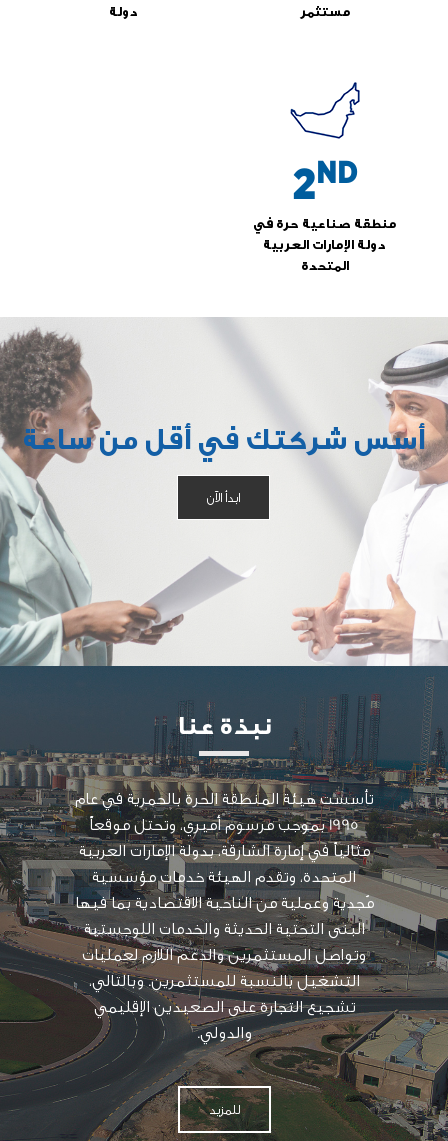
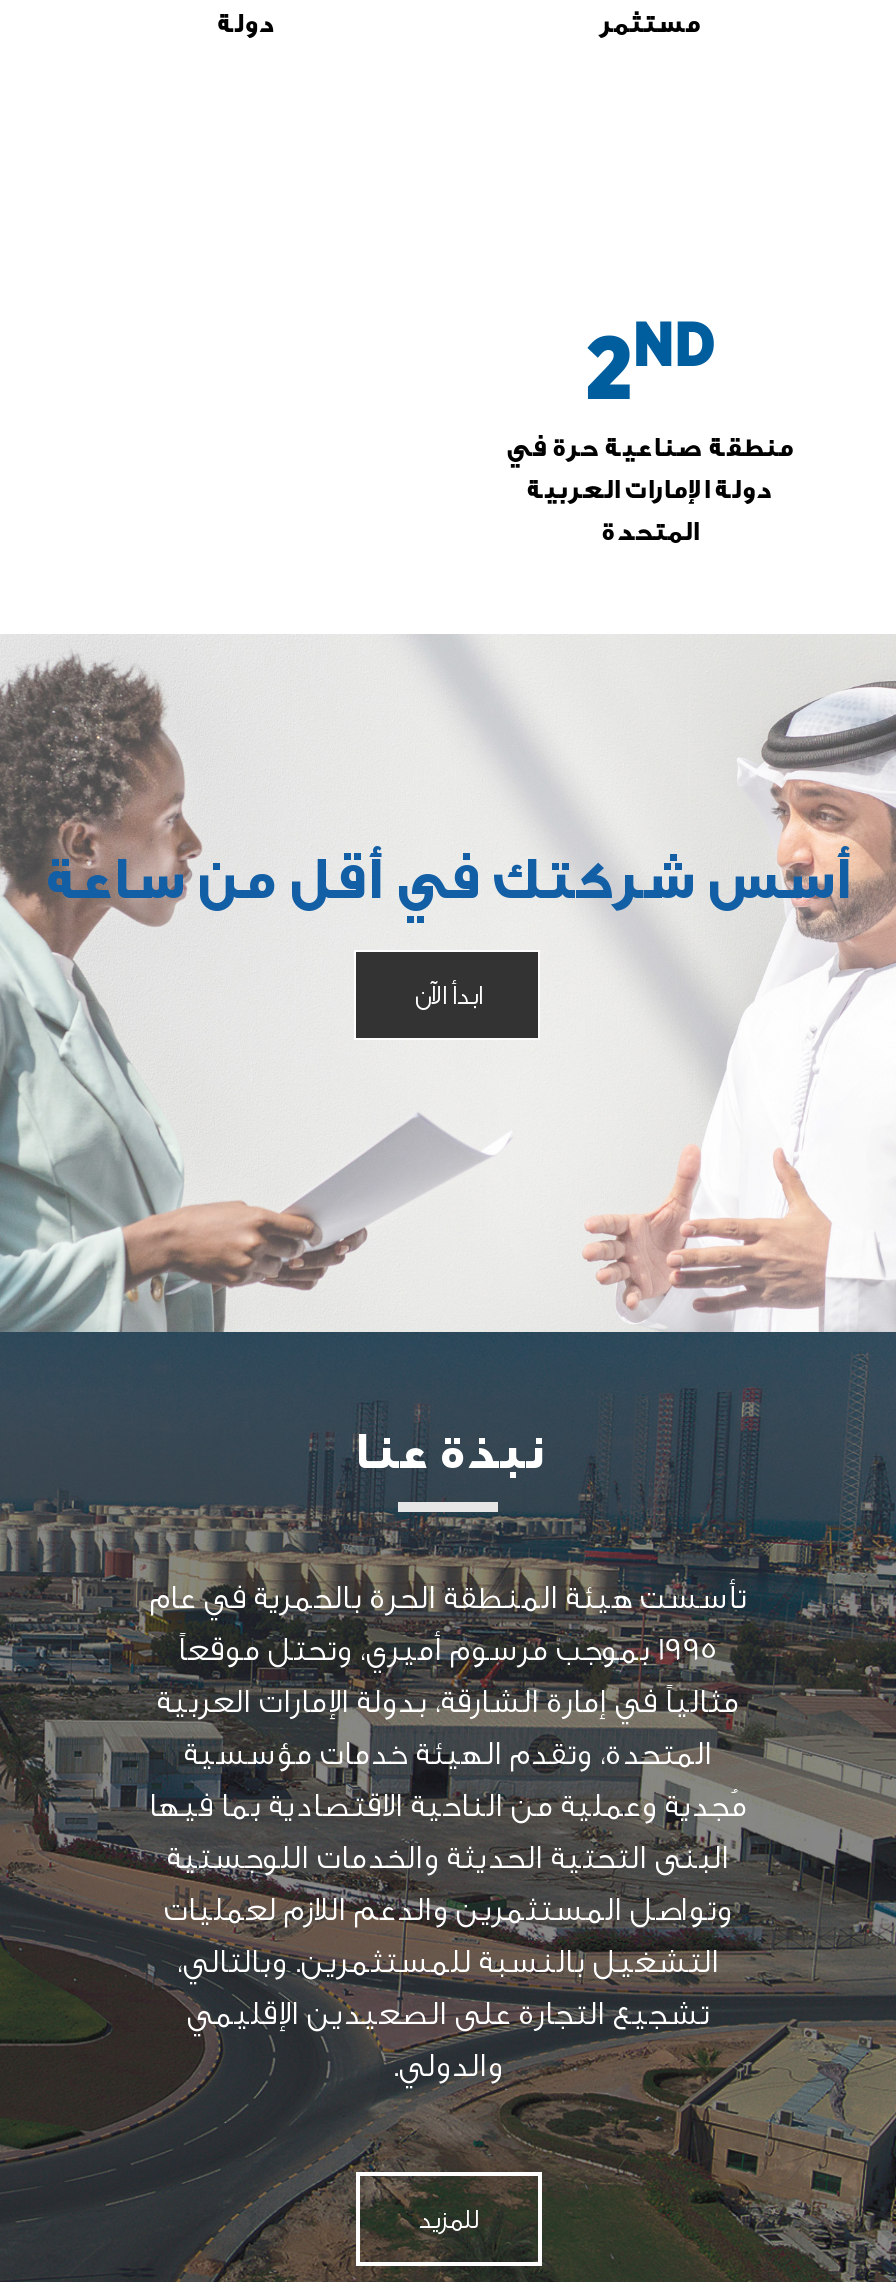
- [image]
